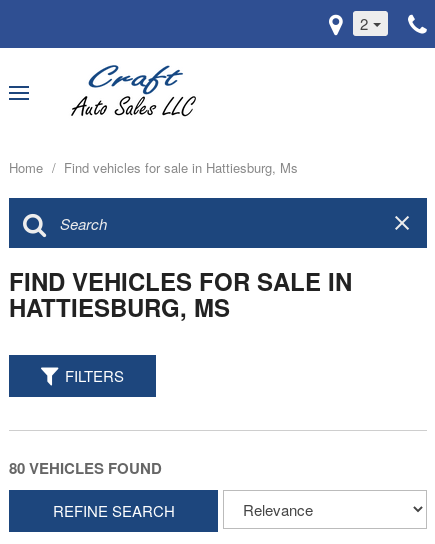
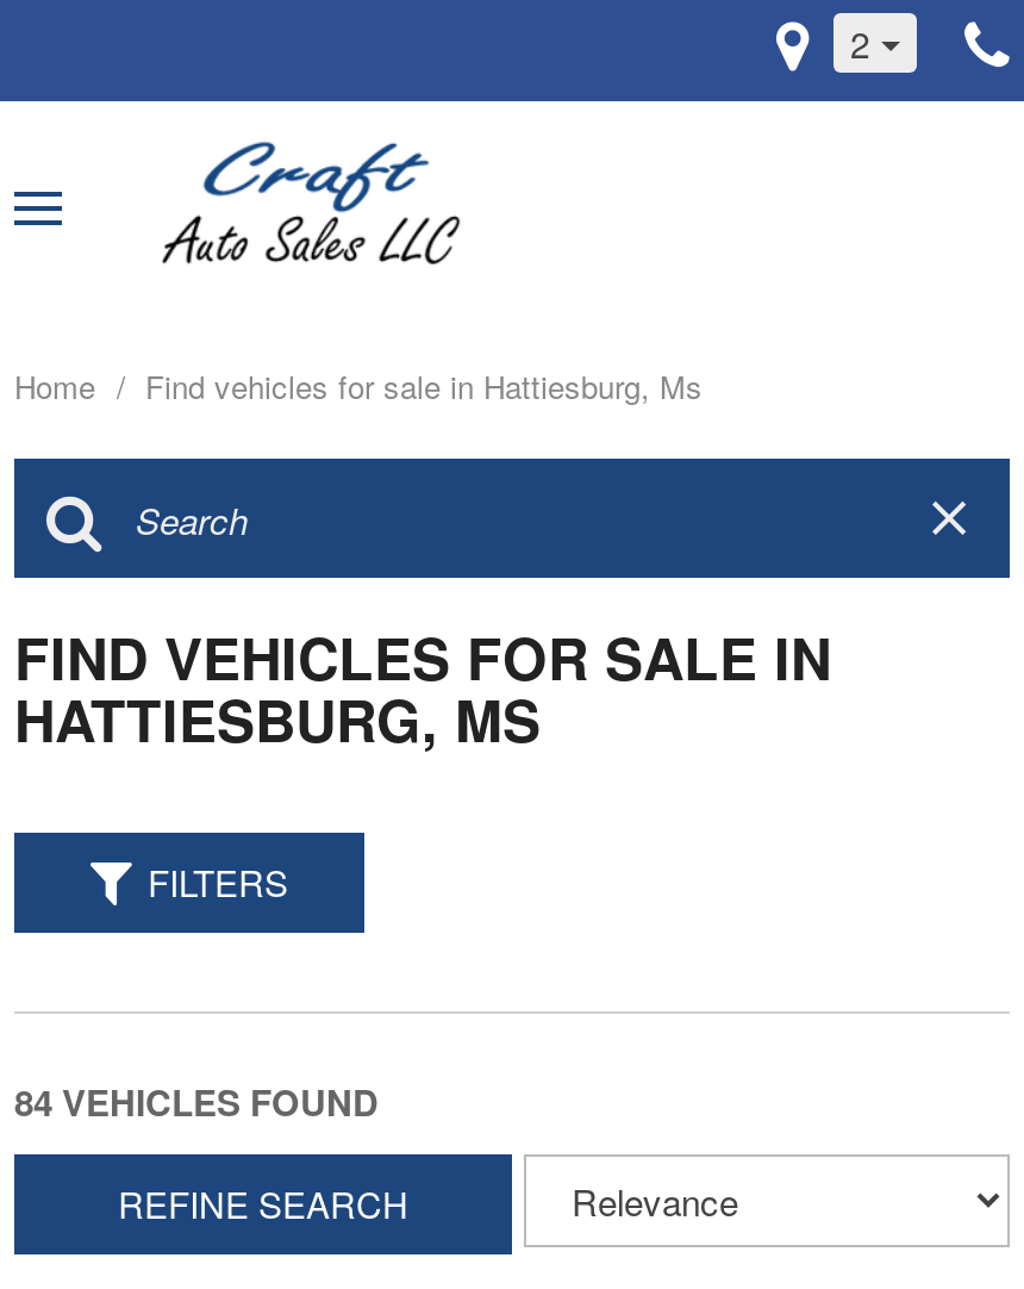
- 80 VEHICLES FOUND
+ 84 VEHICLES FOUND
